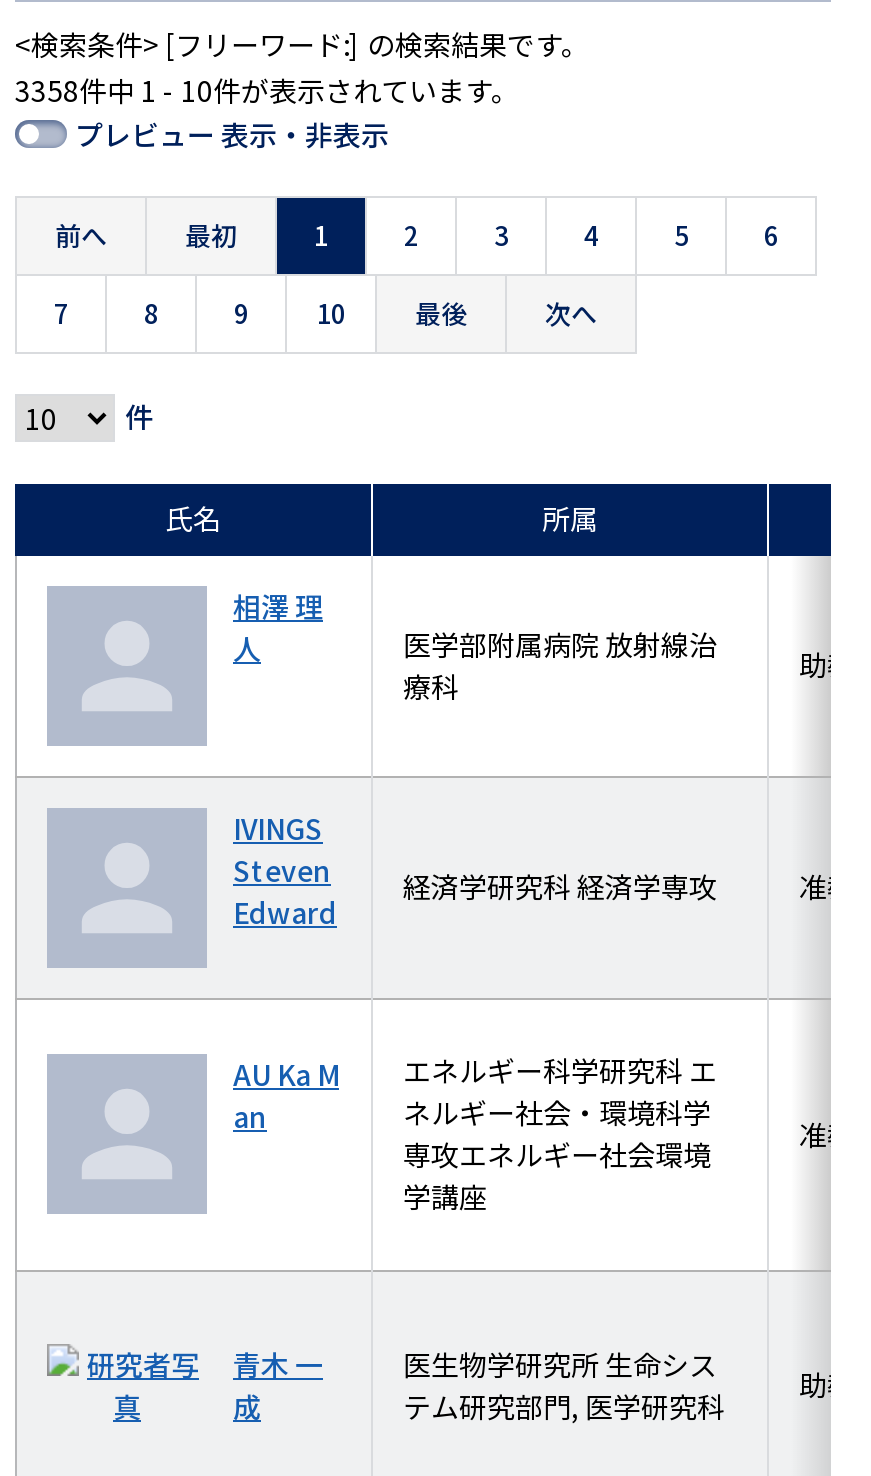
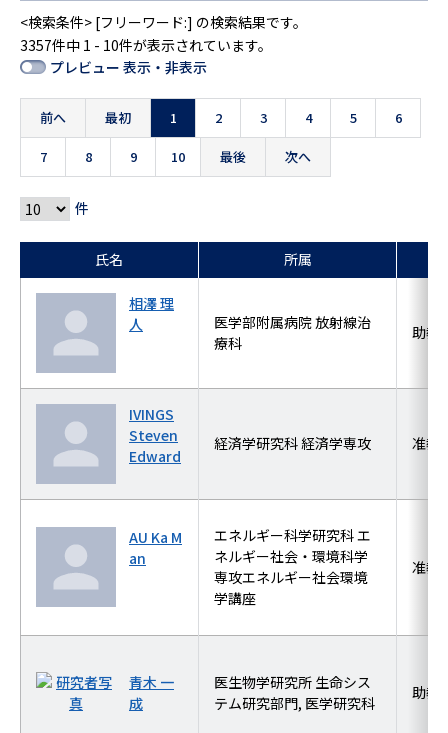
- 3358件中 1 - 10件が表示されています。
+ 3357件中 1 - 10件が表示されています。
